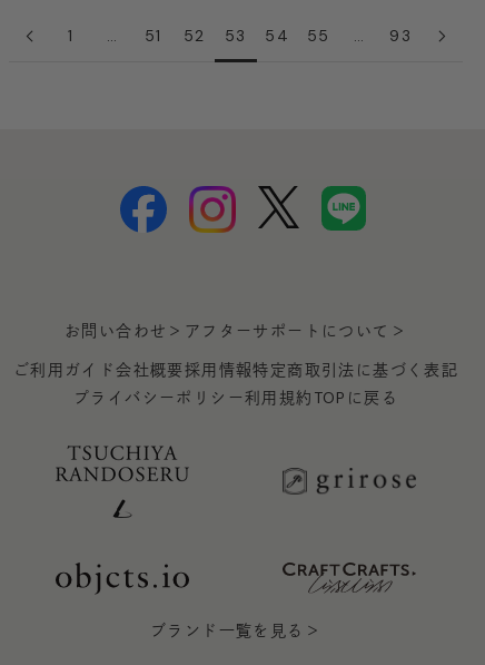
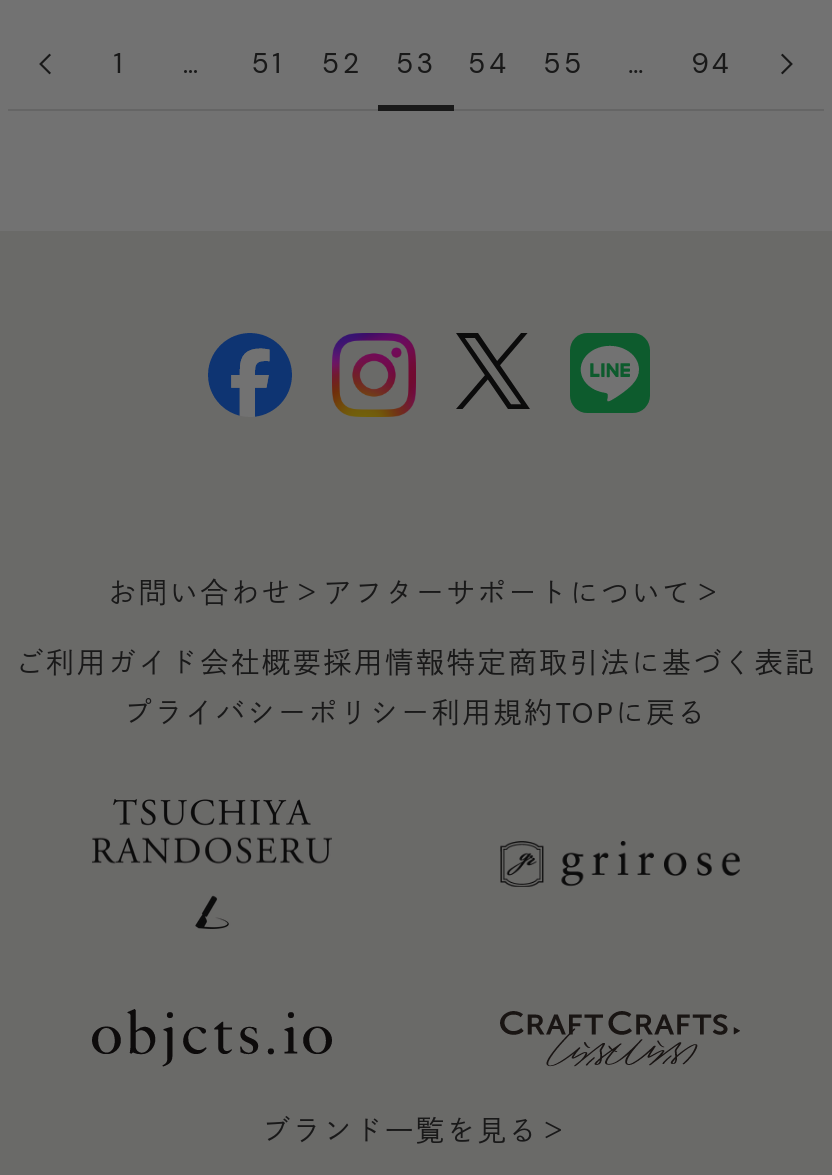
- 93
+ 94
